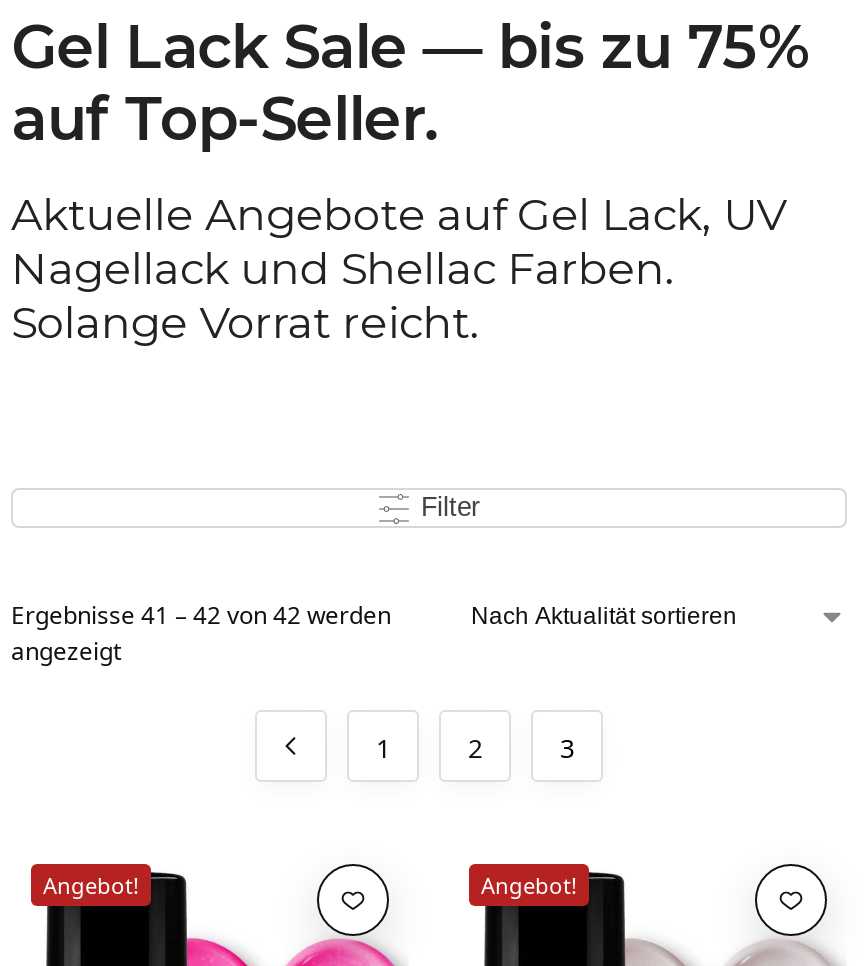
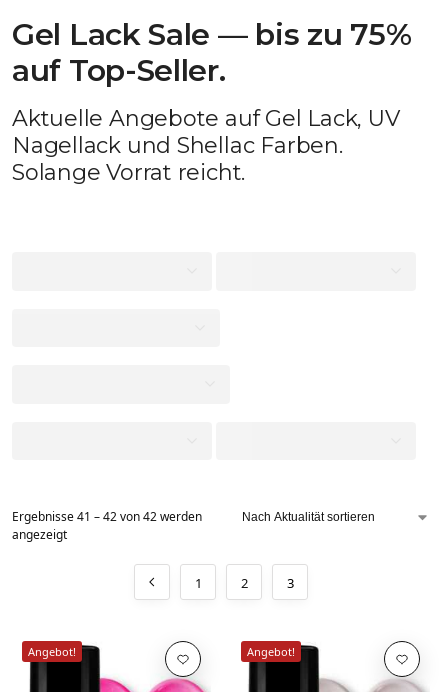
- Filter
